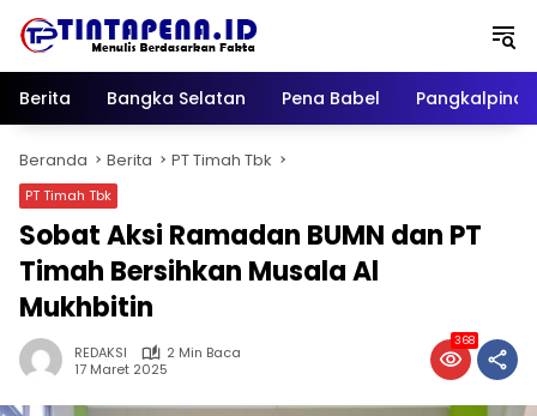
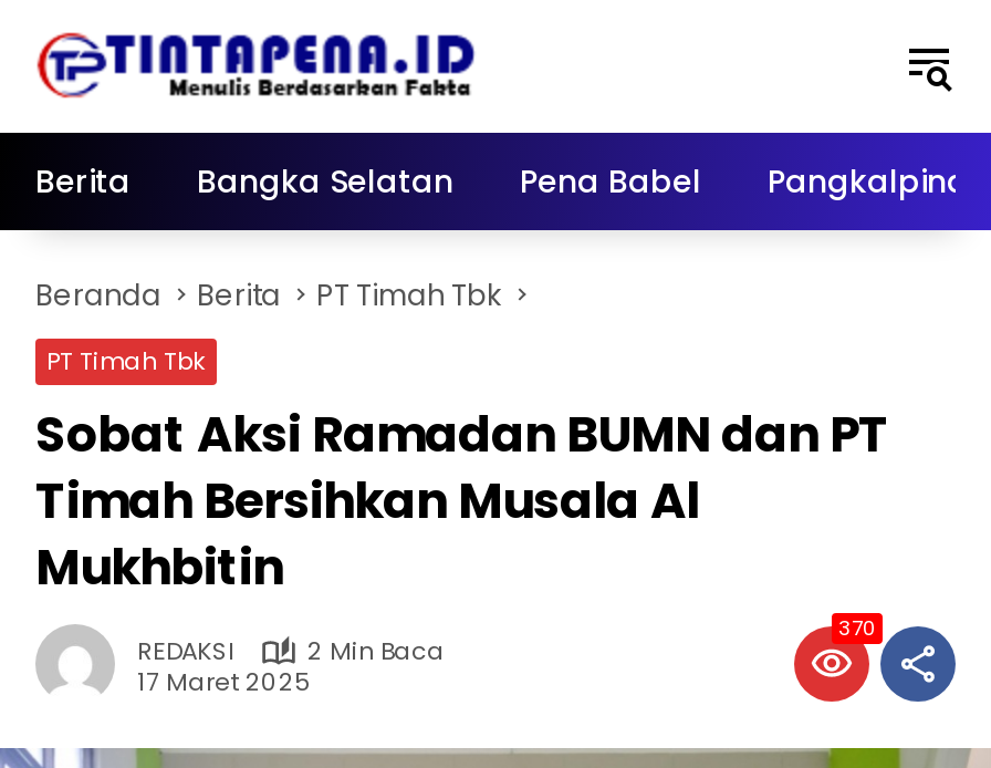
- 368
+ 370
